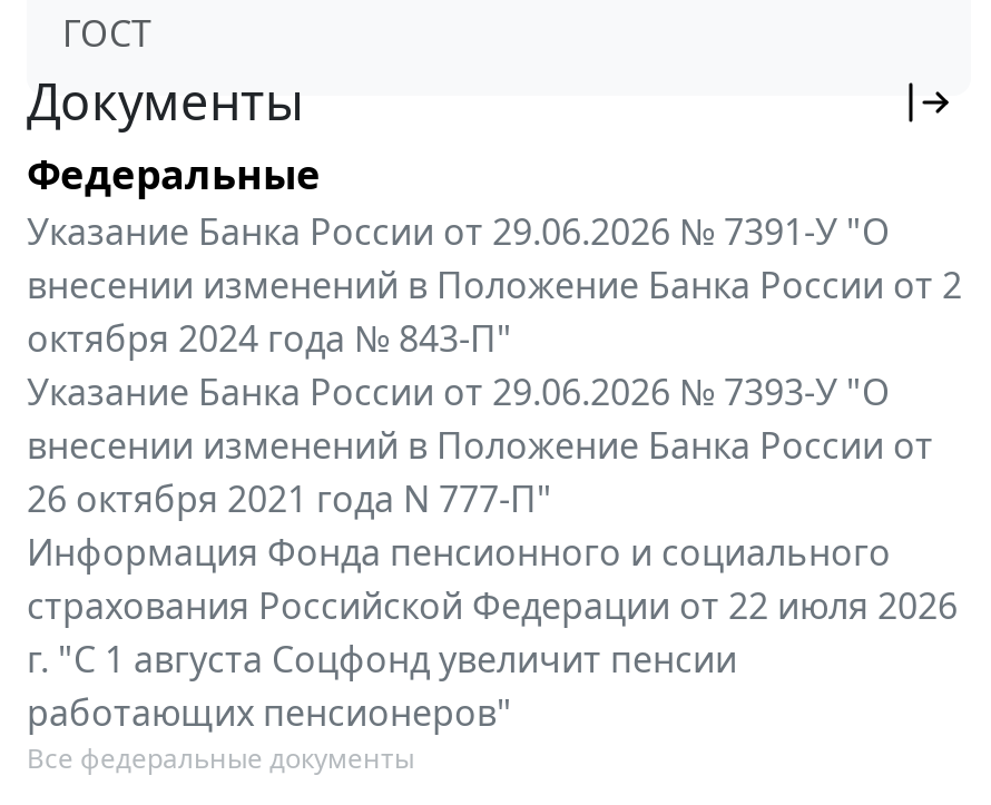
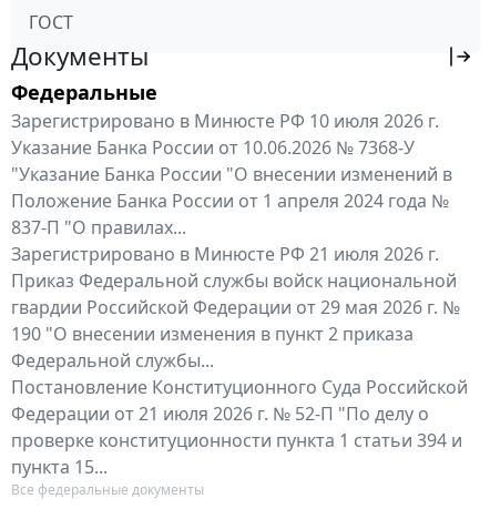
- Указание Банка России от 29.06.2026 № 7391-У "О
- внесении изменений в Положение Банка России от 2
- октября 2024 года № 843-П"
- Указание Банка России от 29.06.2026 № 7393-У "О
- внесении изменений в Положение Банка России от
- 26 октября 2021 года N 777-П"
- Информация Фонда пенсионного и социального
- страхования Российской Федерации от 22 июля 2026
- г. "С 1 августа Соцфонд увеличит пенсии
- работающих пенсионеров"
+ Зарегистрировано в Минюсте РФ 10 июля 2026 г.
+ Указание Банка России от 10.06.2026 № 7368-У
+ "Указание Банка России "О внесении изменений в
+ Положение Банка России от 1 апреля 2024 года №
+ 837-П "О правилах...
+ Зарегистрировано в Минюсте РФ 21 июля 2026 г.
+ Приказ Федеральной службы войск национальной
+ гвардии Российской Федерации от 29 мая 2026 г. №
+ 190 "О внесении изменения в пункт 2 приказа
+ Федеральной службы...
+ Постановление Конституционного Суда Российской
+ Федерации от 21 июля 2026 г. № 52-П "По делу о
+ проверке конституционности пункта 1 статьи 394 и
+ пункта 15...
